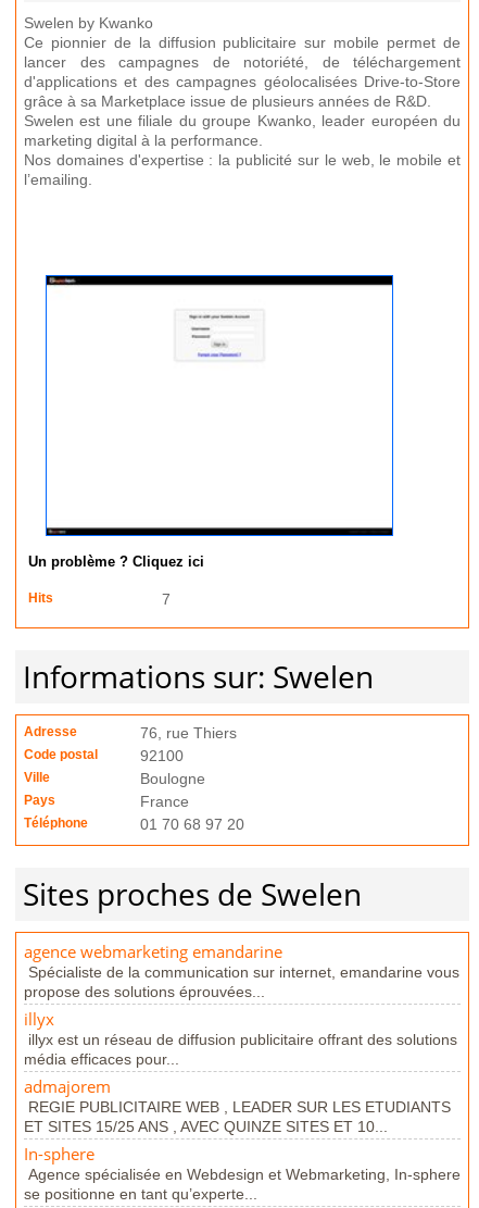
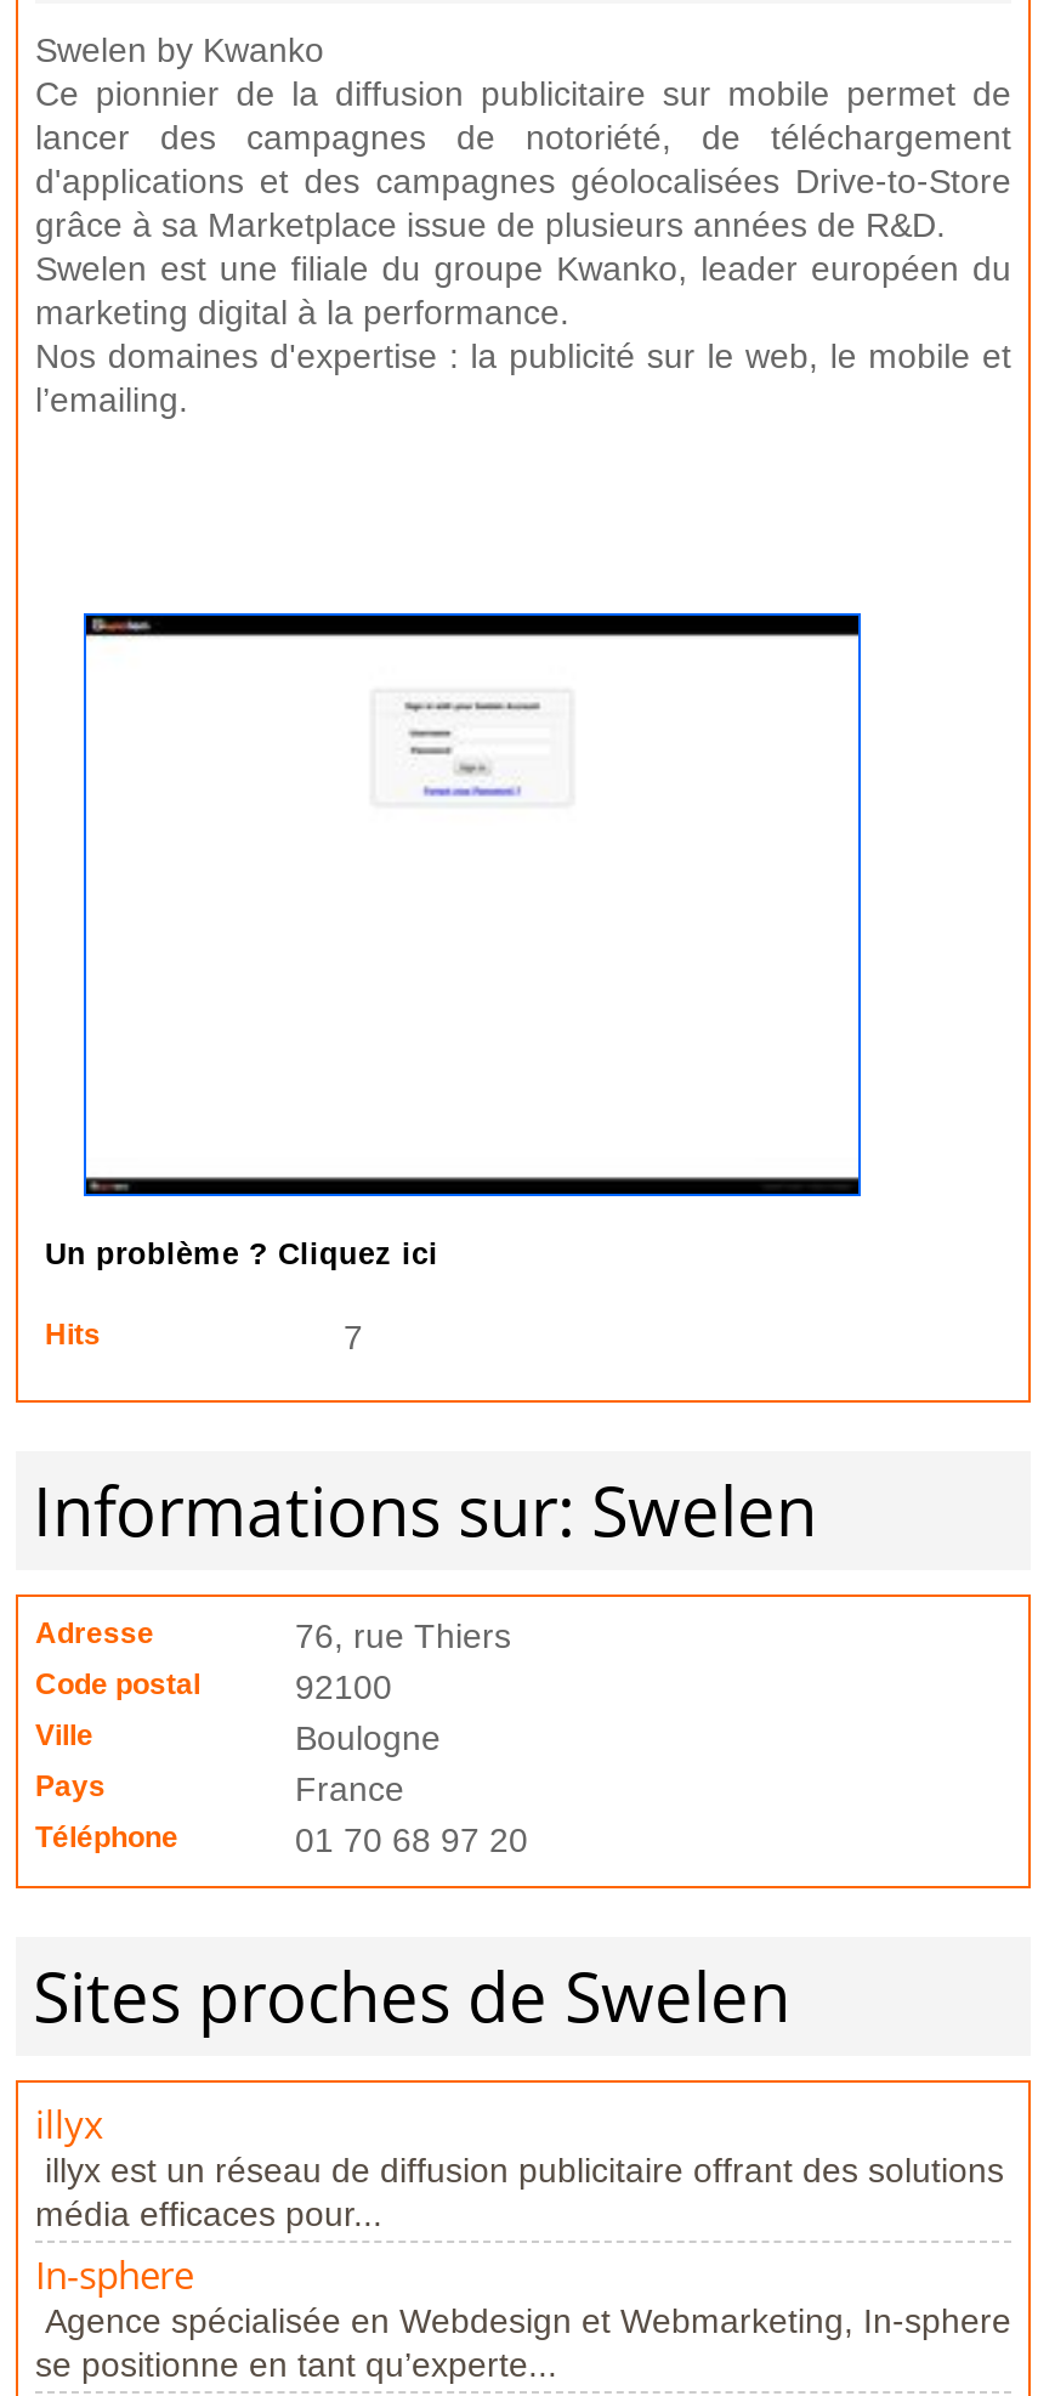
- agence webmarketing emandarine
- Spécialiste de la communication sur internet, emandarine vous
- propose des solutions éprouvées...

- admajorem
- REGIE PUBLICITAIRE WEB , LEADER SUR LES ETUDIANTS
- ET SITES 15/25 ANS , AVEC QUINZE SITES ET 10...
